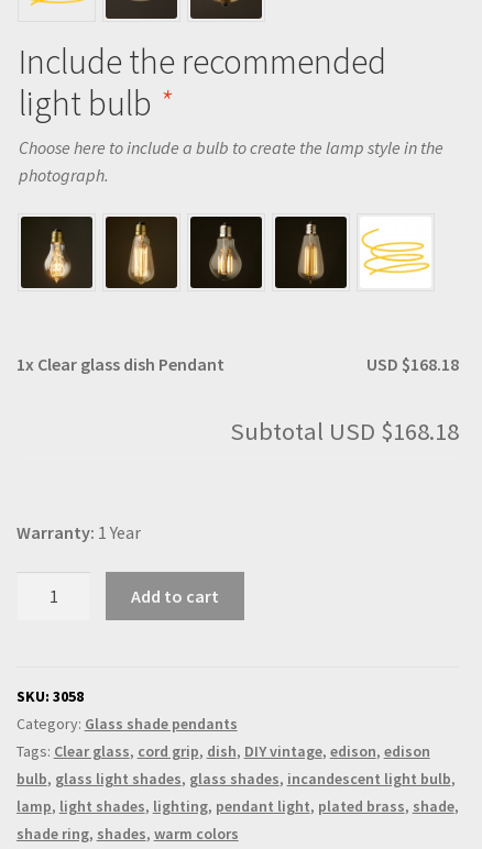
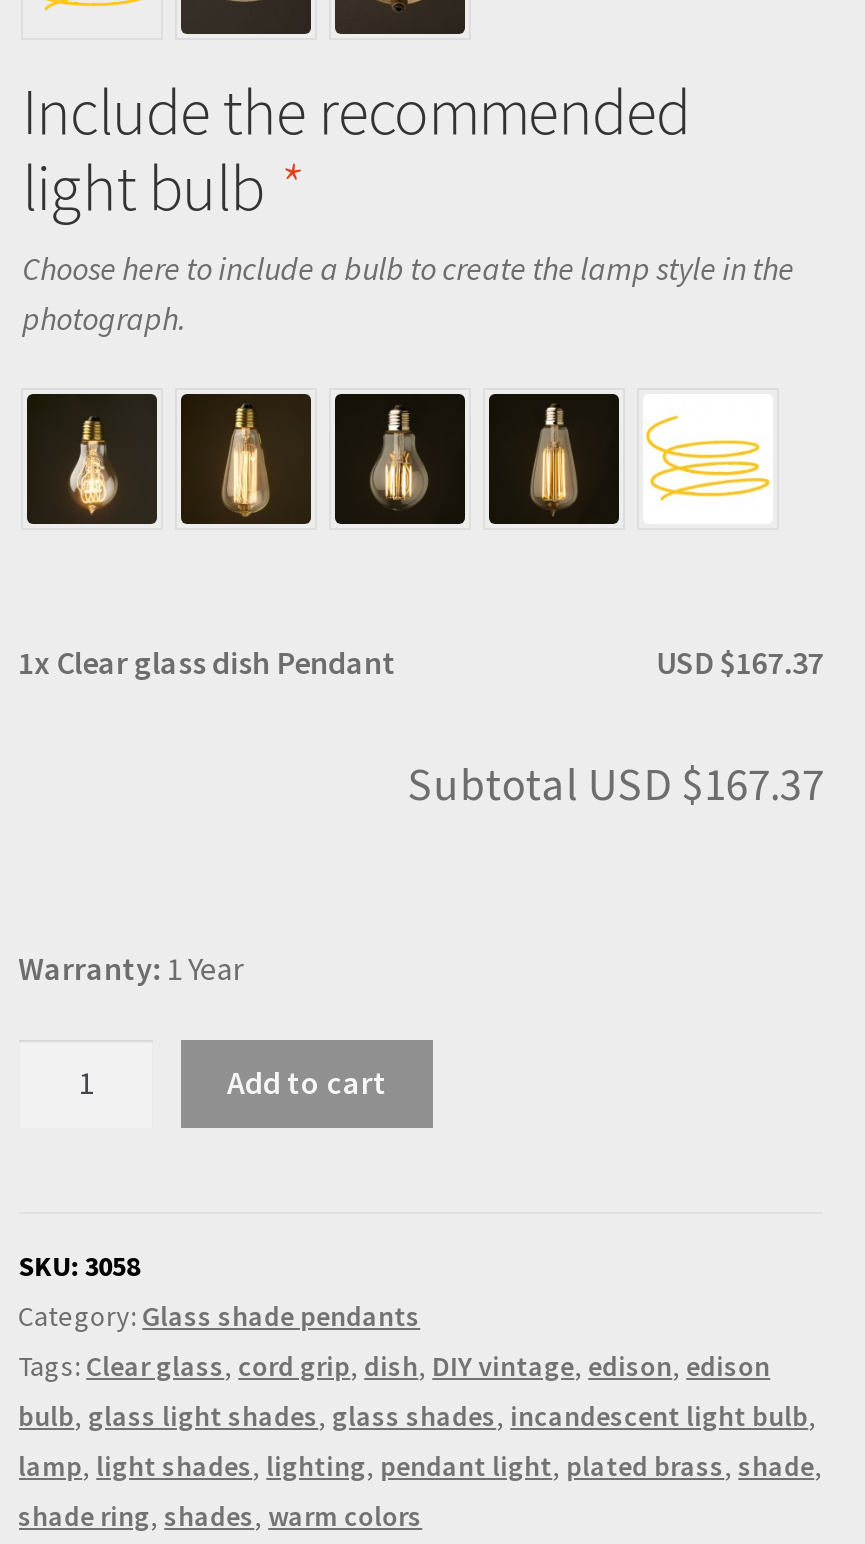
- USD $168.18
+ USD $167.37

- Subtotal USD $168.18
+ Subtotal USD $167.37
